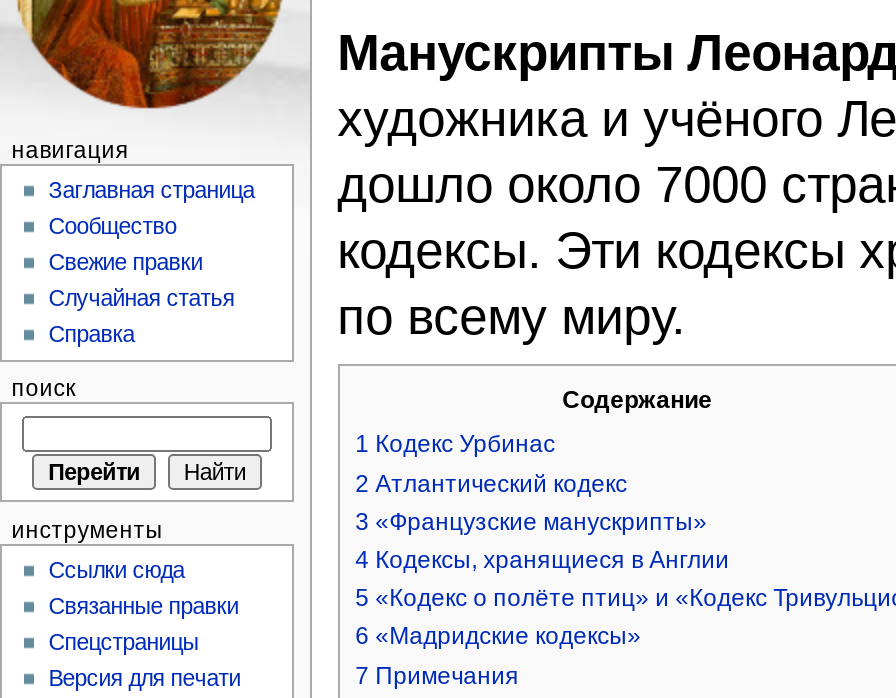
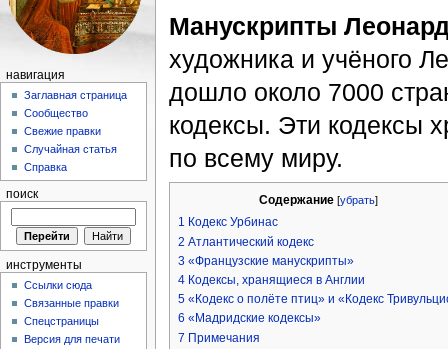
- Содержание
+ Содержание [убрать]
